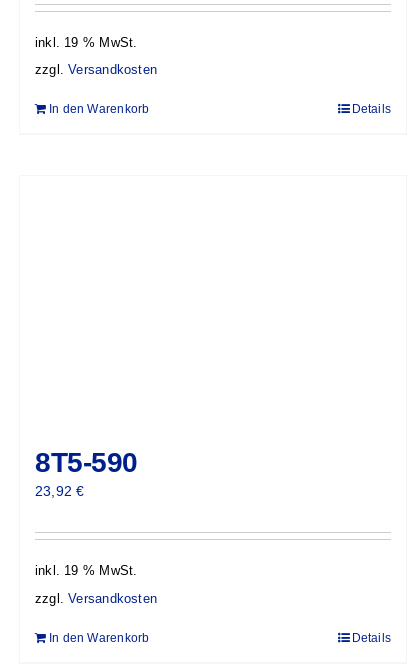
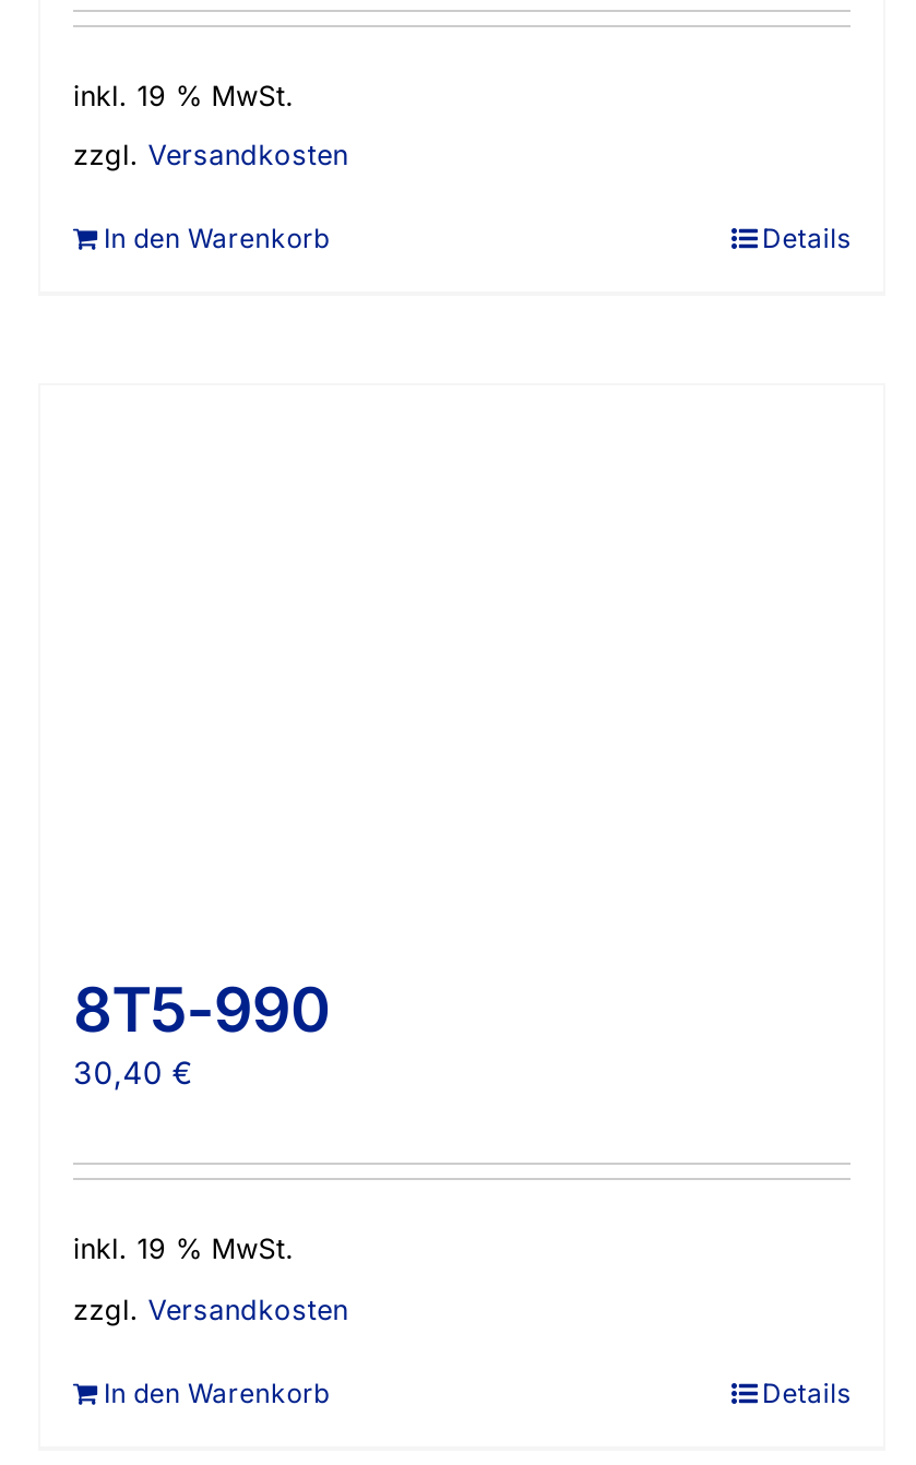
- 8T5-590
- 23,92 €
+ 8T5-990
+ 30,40 €
